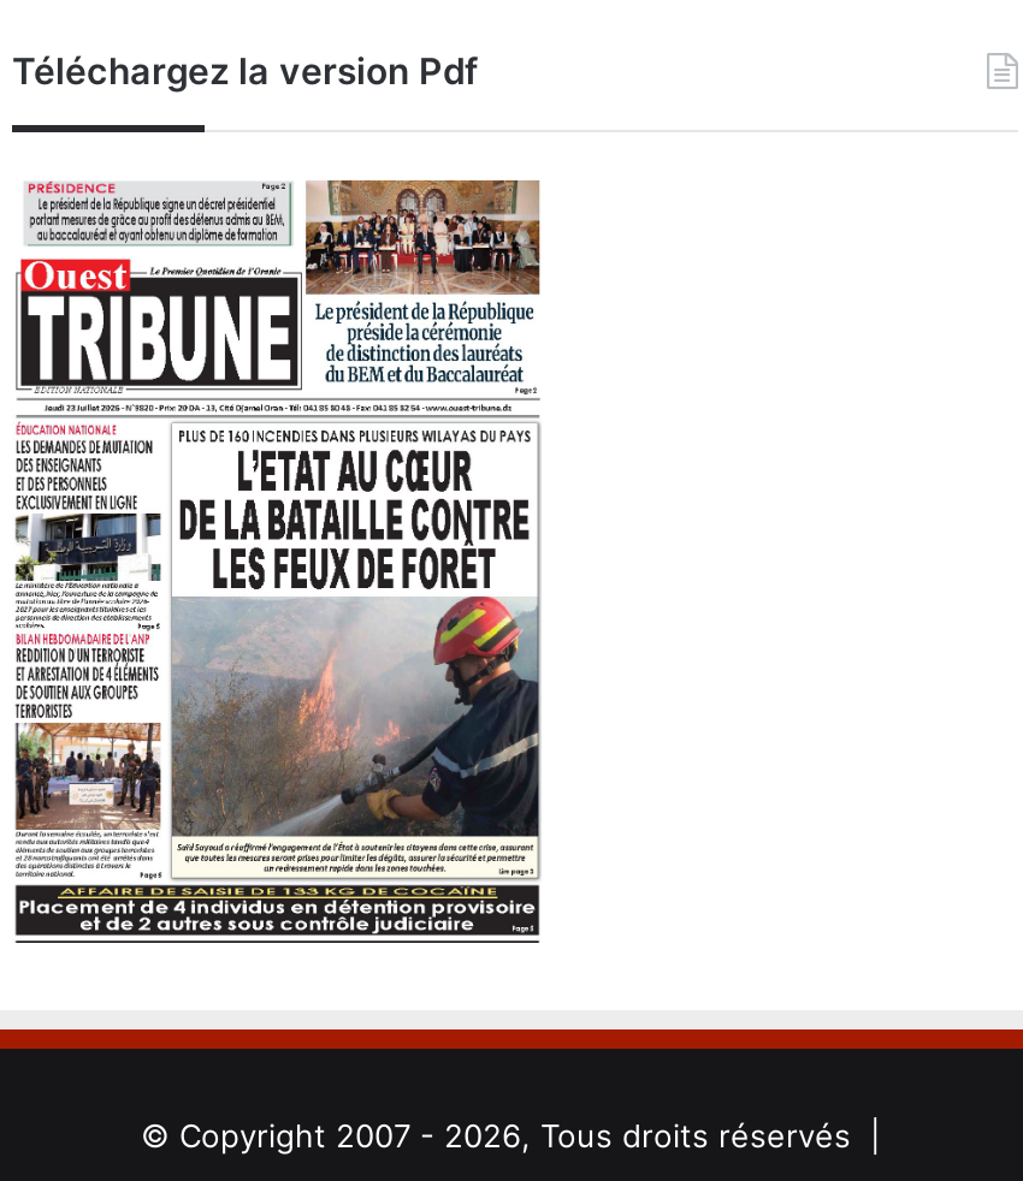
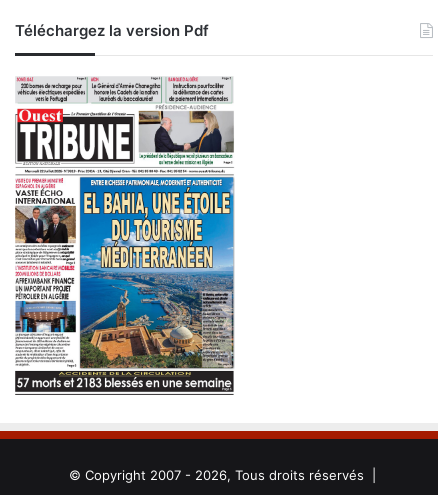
- [image]
+ [image]
